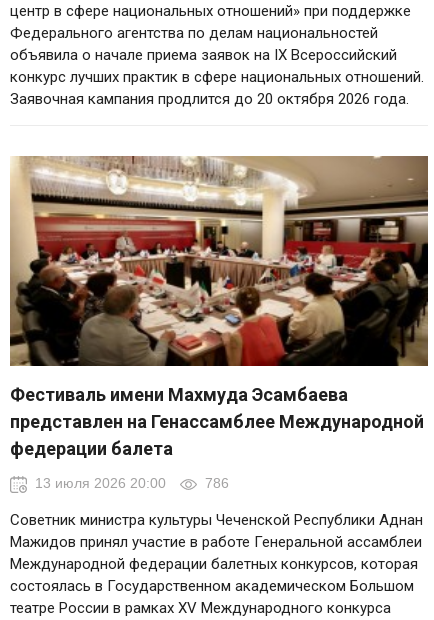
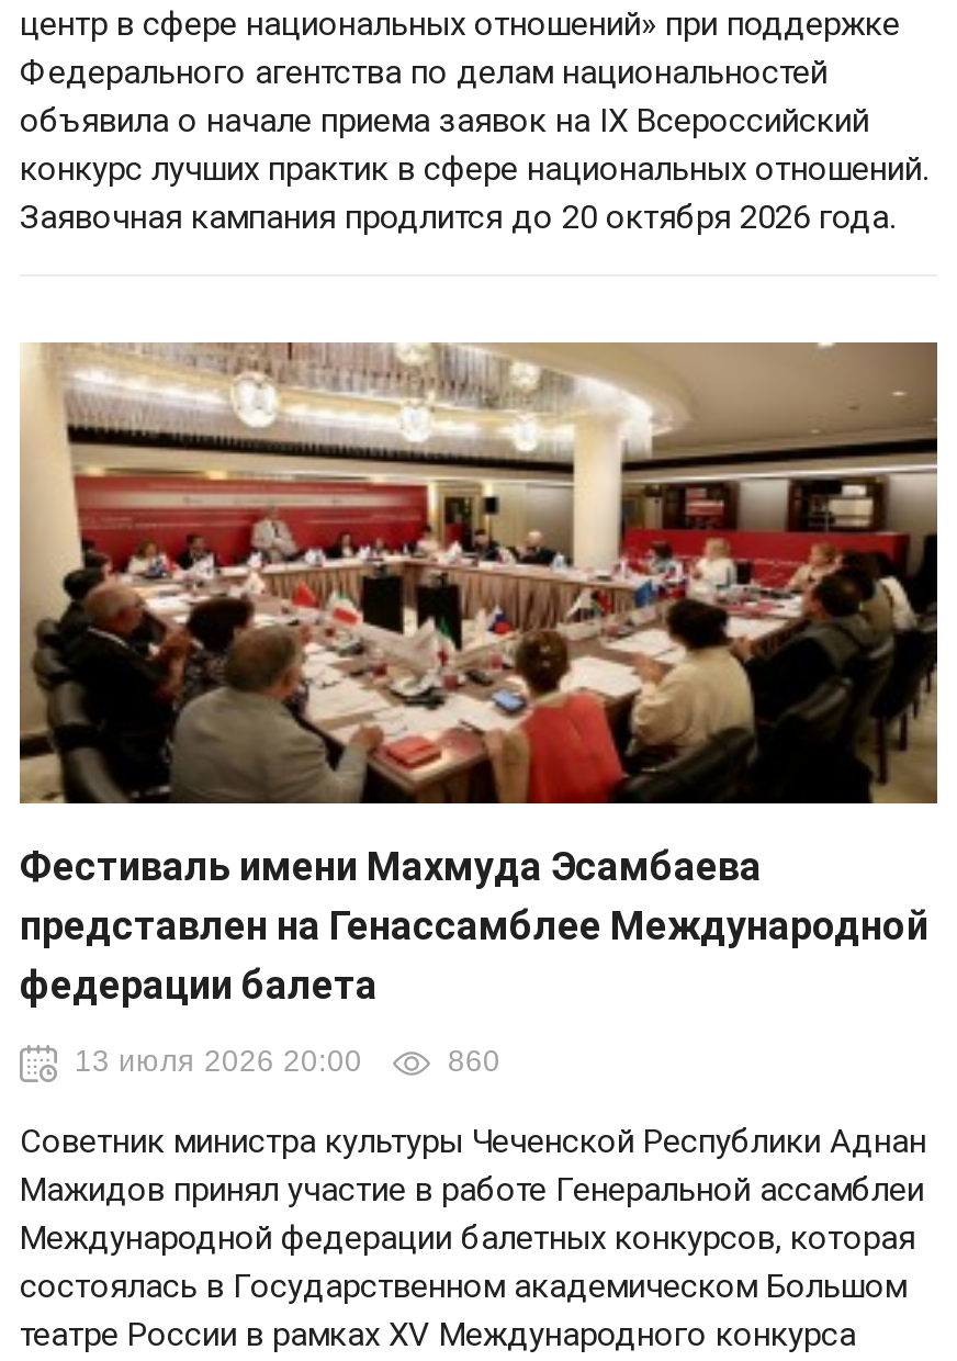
- 786
+ 860
